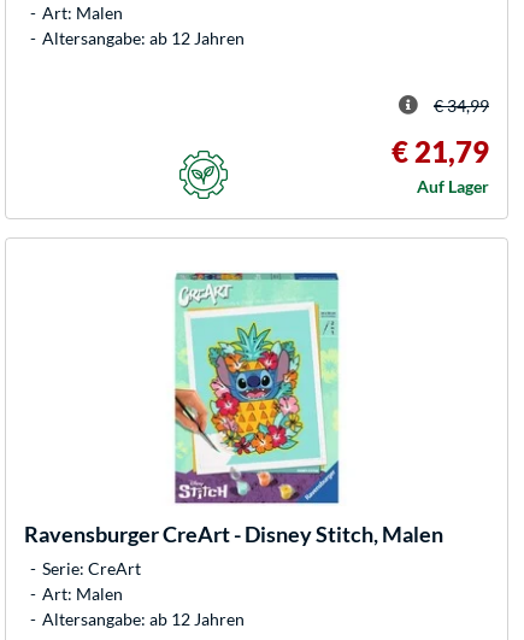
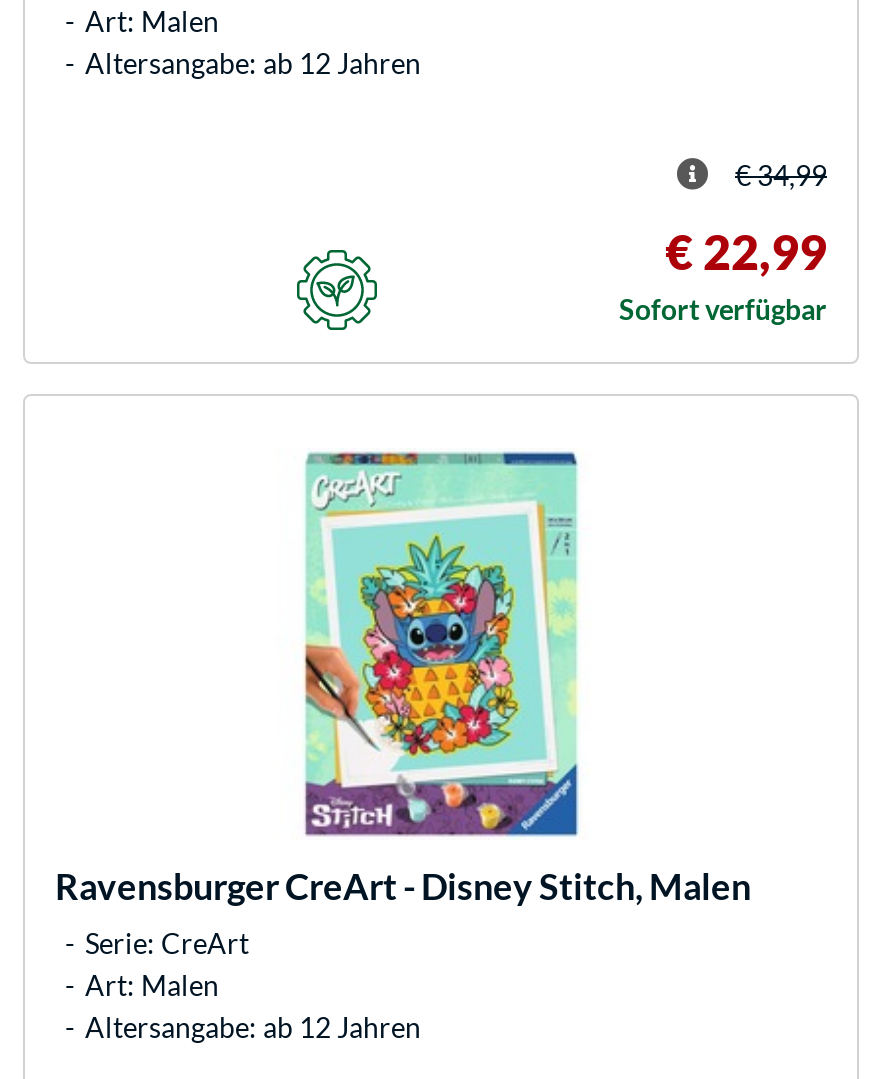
- € 21,79
- Auf Lager
+ € 22,99
+ Sofort verfügbar

- [image]
+ [image]
